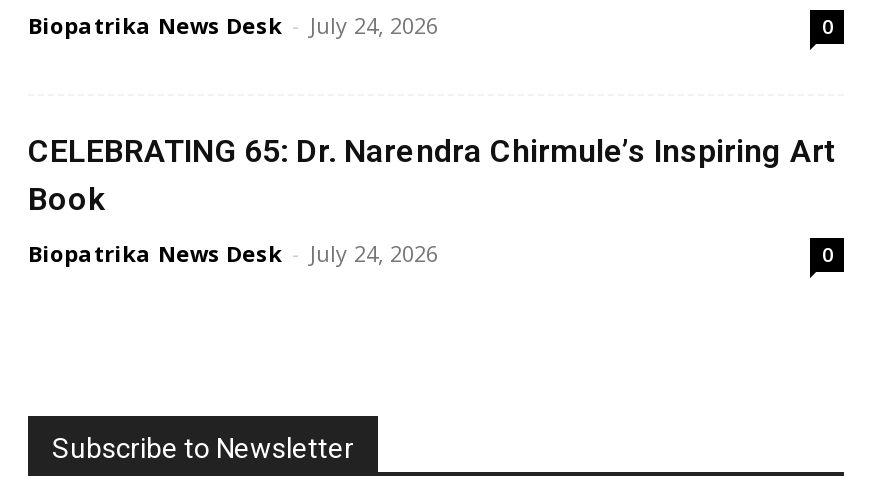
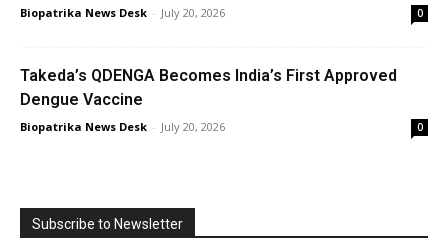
- Biopatrika News Desk - July 24, 2026
+ Biopatrika News Desk - July 20, 2026

- CELEBRATING 65: Dr. Narendra Chirmule’s Inspiring Art
- Book
+ Takeda’s QDENGA Becomes India’s First Approved
+ Dengue Vaccine

- Biopatrika News Desk - July 24, 2026
+ Biopatrika News Desk - July 20, 2026
